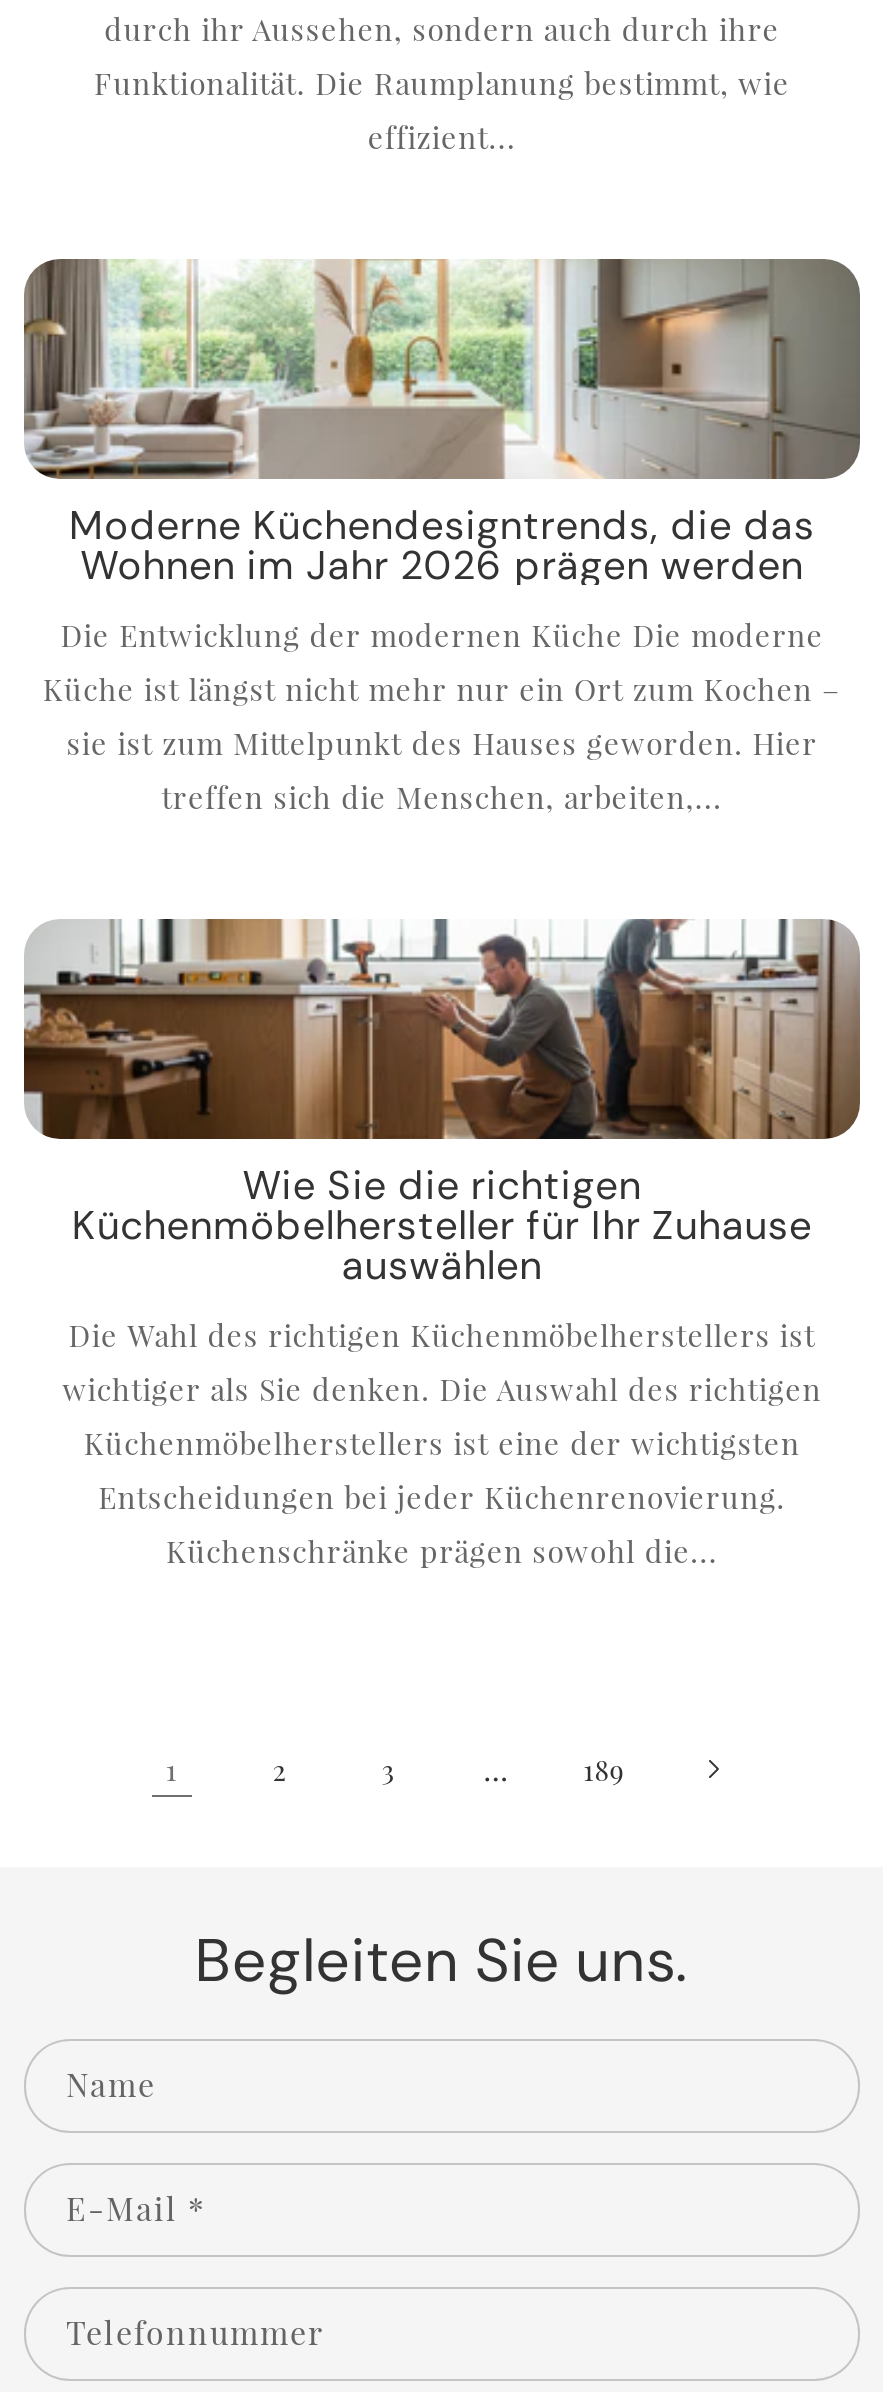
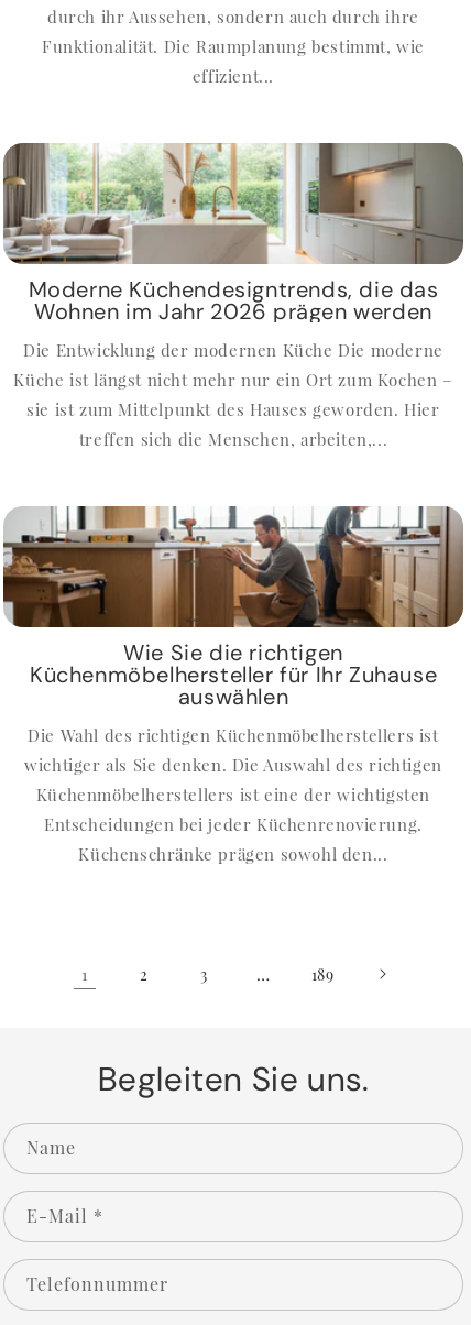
- Küchenschränke prägen sowohl die...
+ Küchenschränke prägen sowohl den...
